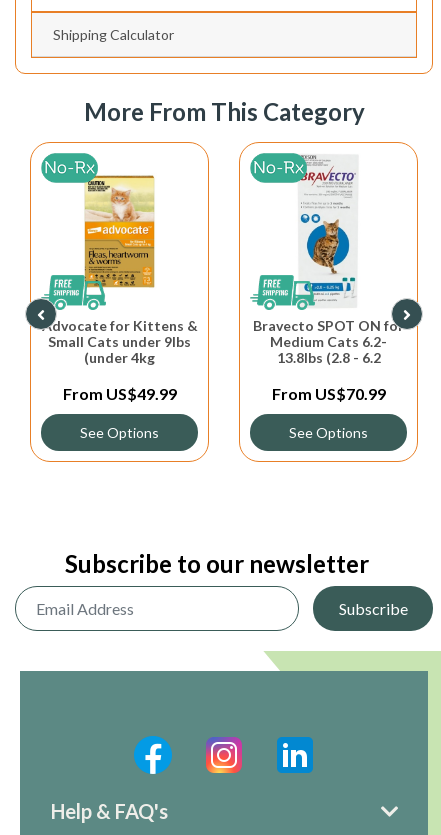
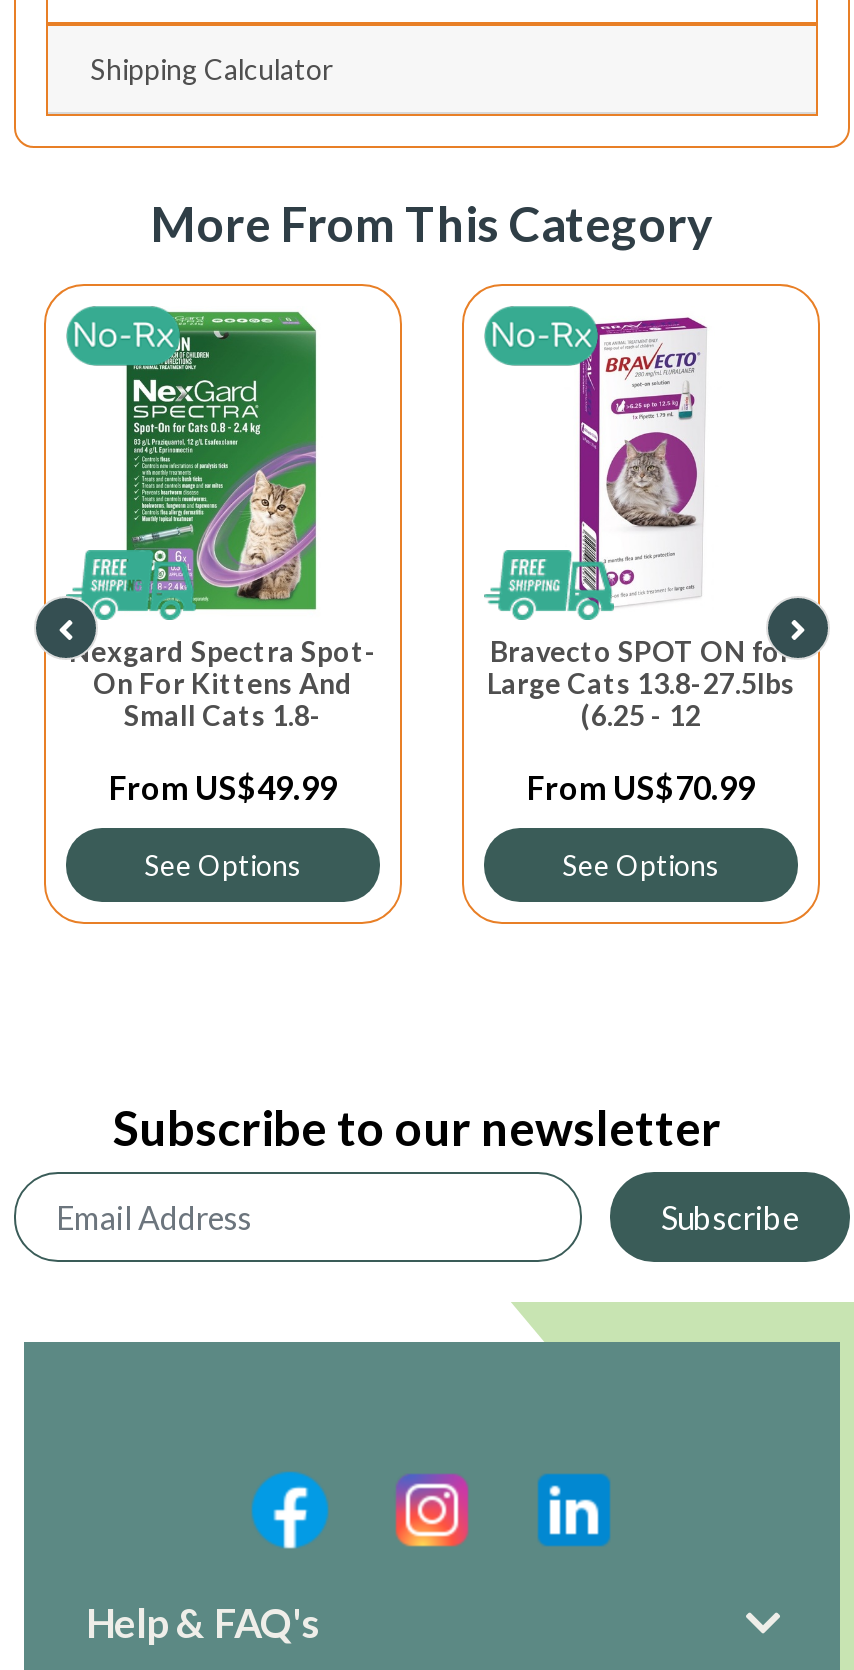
- [image]
- Advocate for Kittens &
- Small Cats under 9lbs
- (under 4kg
+ [image]
+ Nexgard Spectra Spot-
+ On For Kittens And
+ Small Cats 1.8-

- [image]
- Medium Cats 6.2-
- 13.8lbs (2.8 - 6.2
+ [image]
+ Large Cats 13.8-27.5lbs
+ (6.25 - 12
